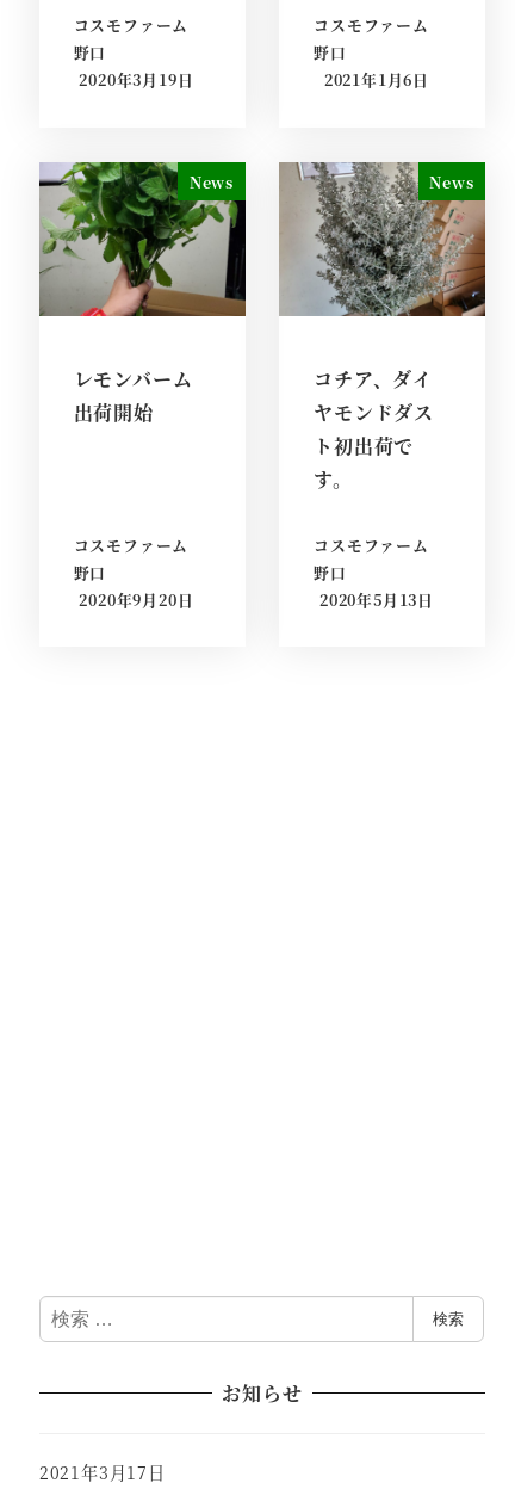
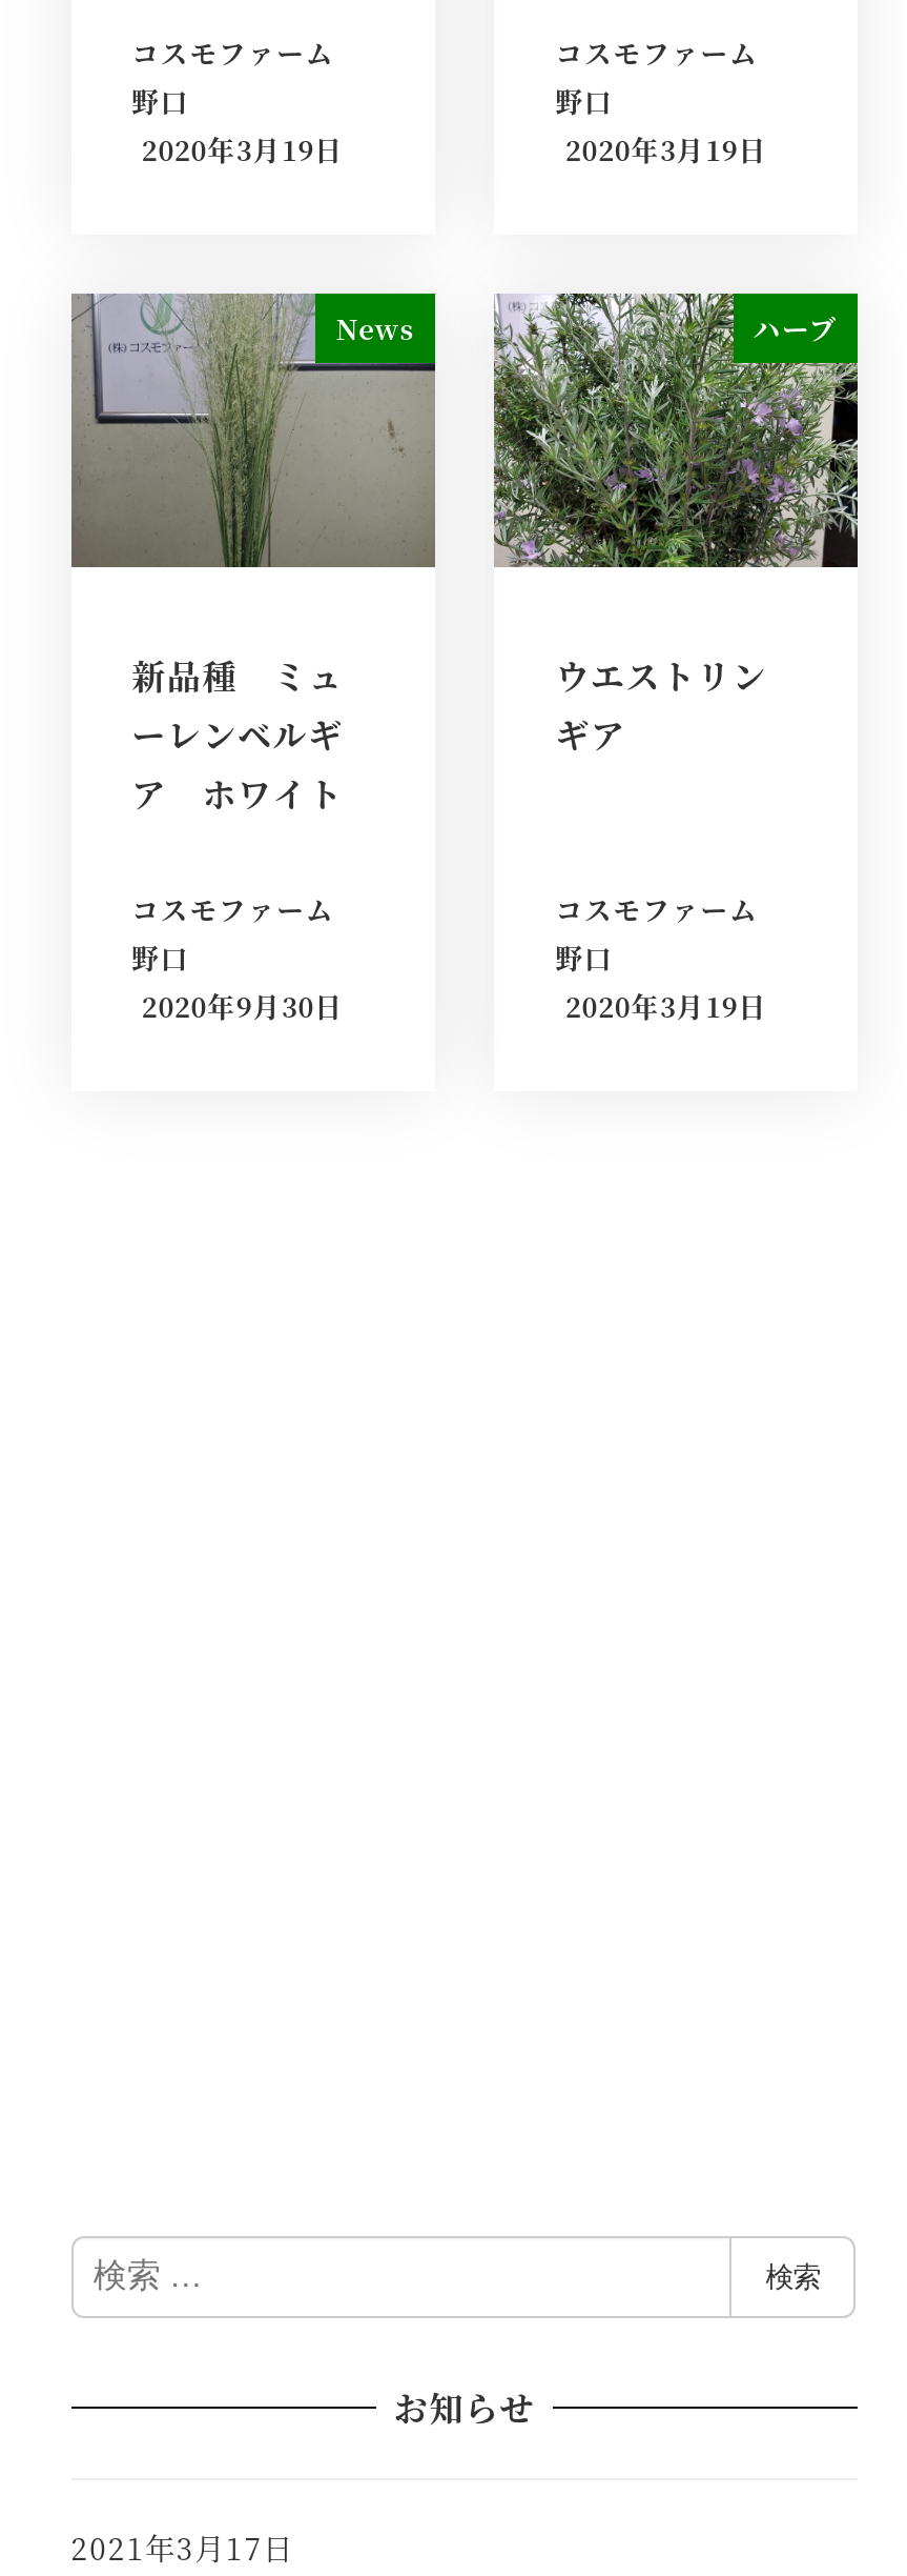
- 2021年1月6日
+ 2020年3月19日

- [image]
- レモンバーム
- 出荷開始
+ [image]
+ 新品種 ミュ
+ ーレンベルギ
+ ア ホワイト

- [image]
- News
+ [image]
+ ハーブ

- コチア、ダイ
- ヤモンドダス
- ト初出荷で
- す。
+ ウエストリン
+ ギア

- 2020年9月20日
+ 2020年9月30日

- 2020年5月13日
+ 2020年3月19日
